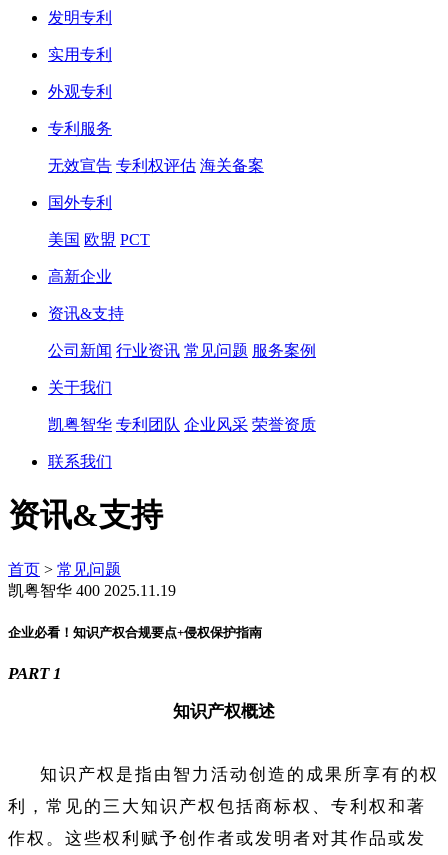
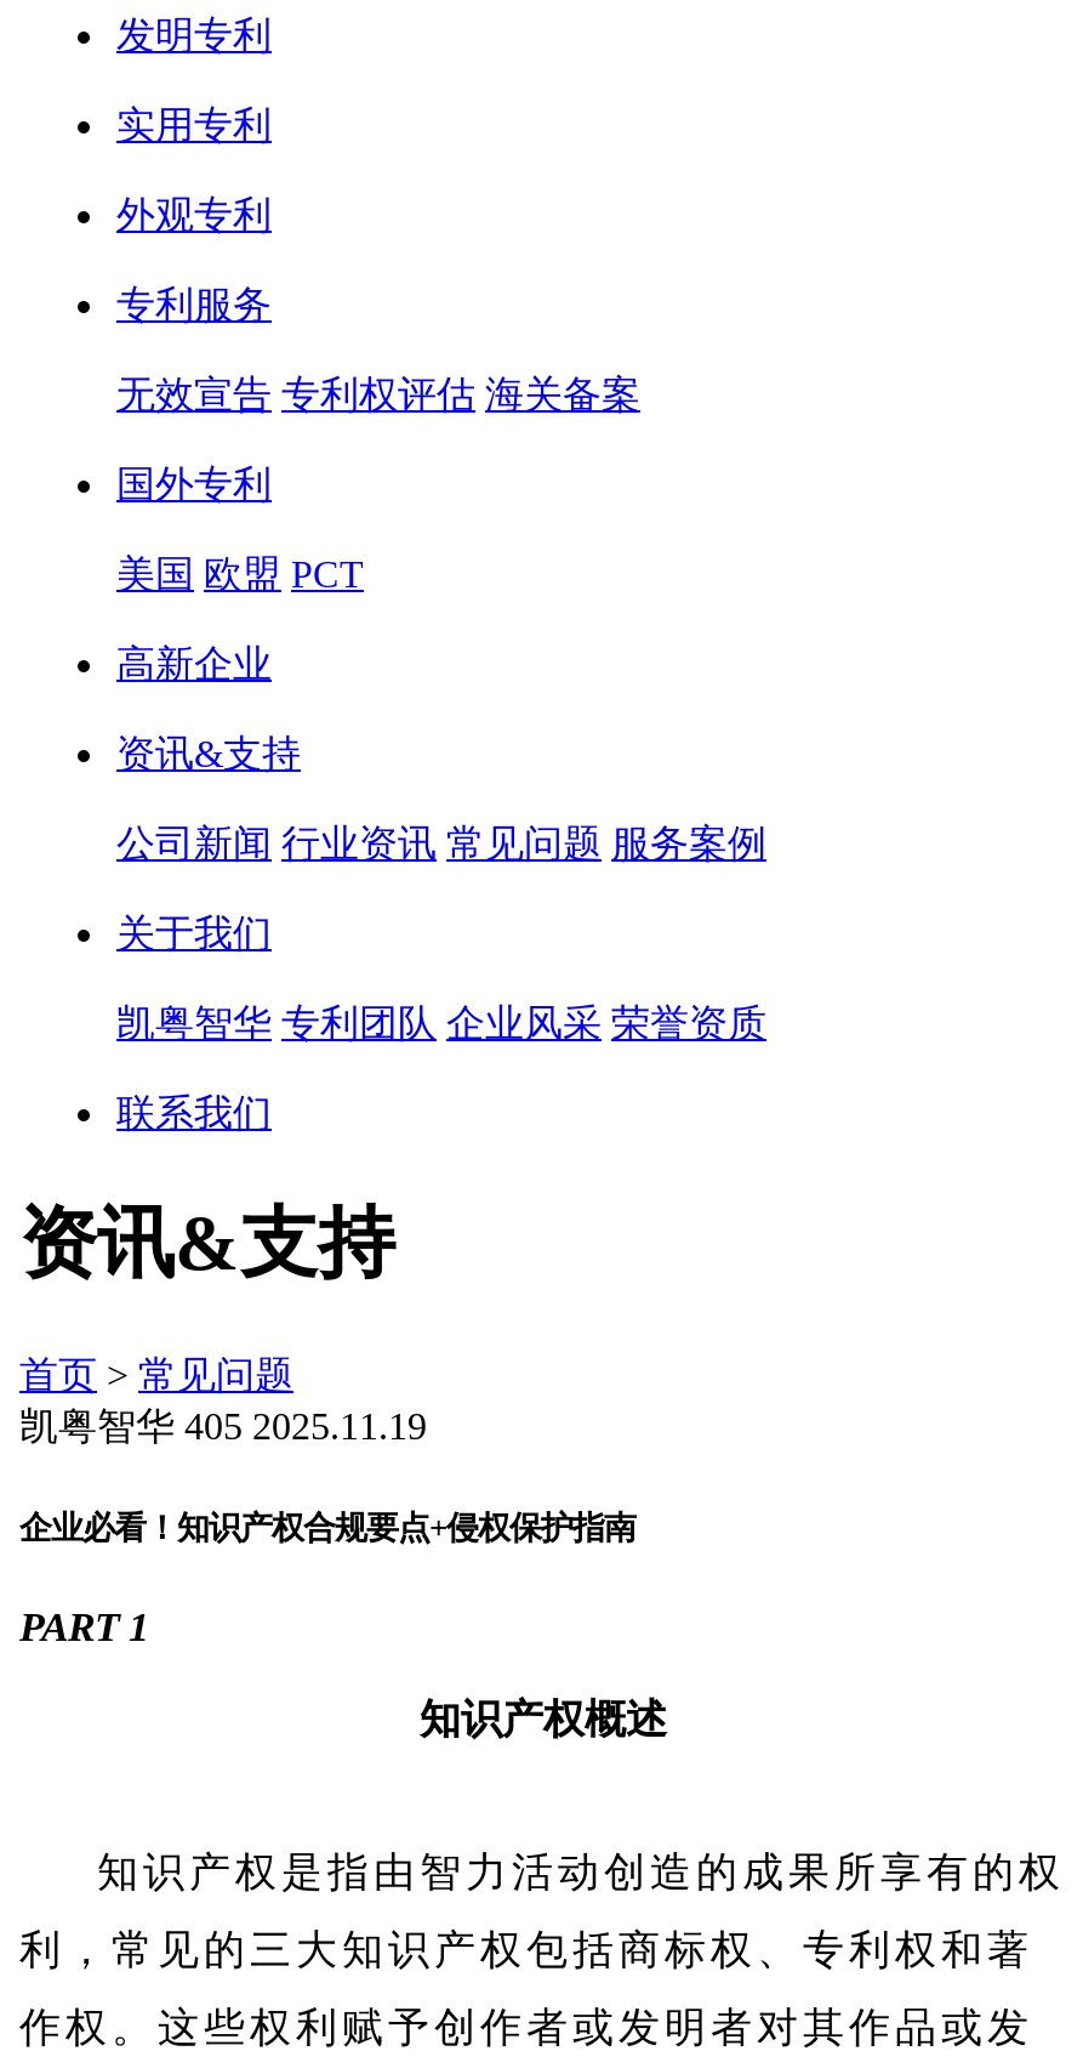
- 凯粤智华 400 2025.11.19
+ 凯粤智华 405 2025.11.19
